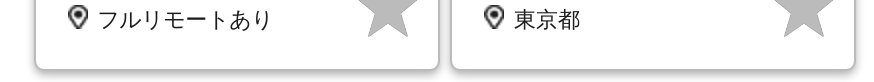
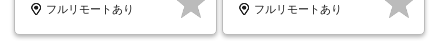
- 東京都
+ フルリモートあり
